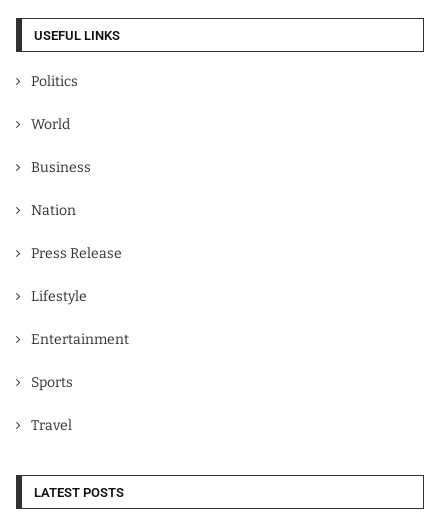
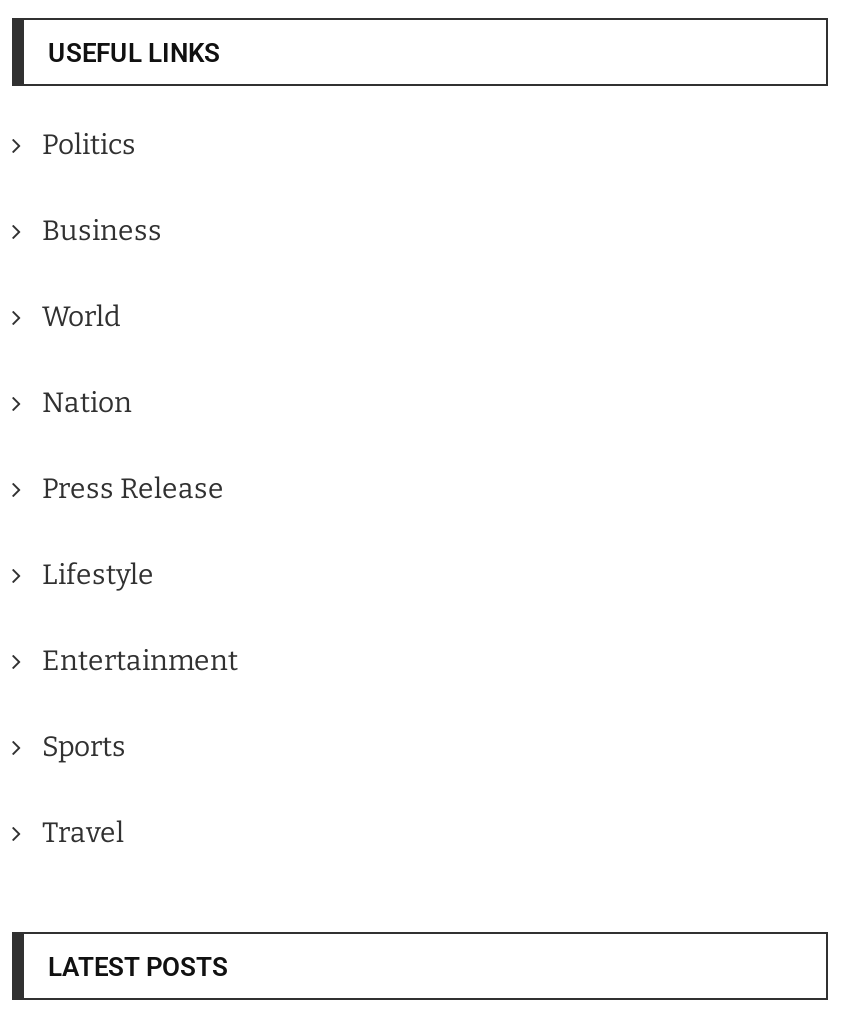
moved down: World

moved up: Business
